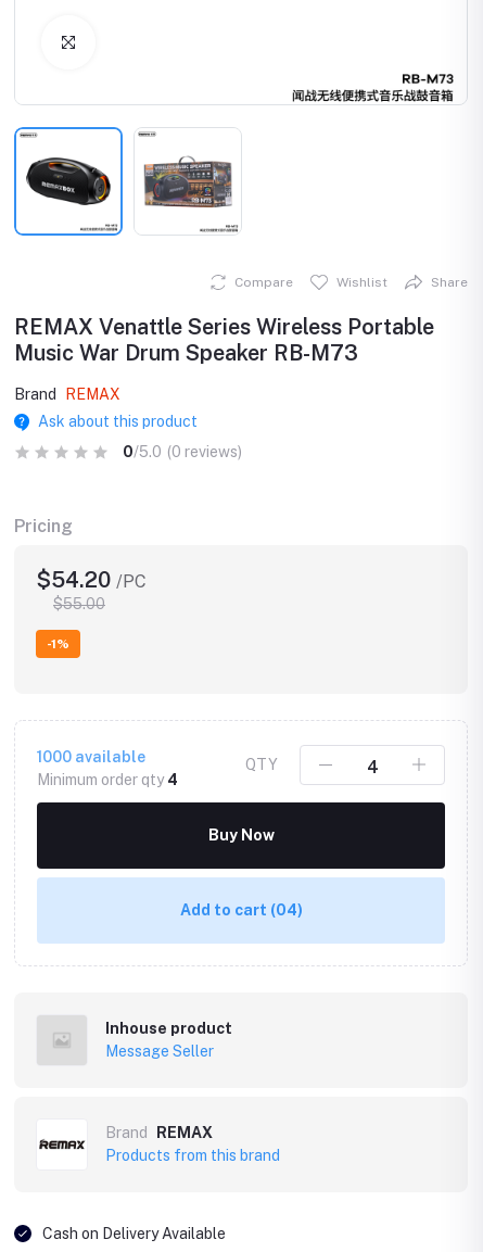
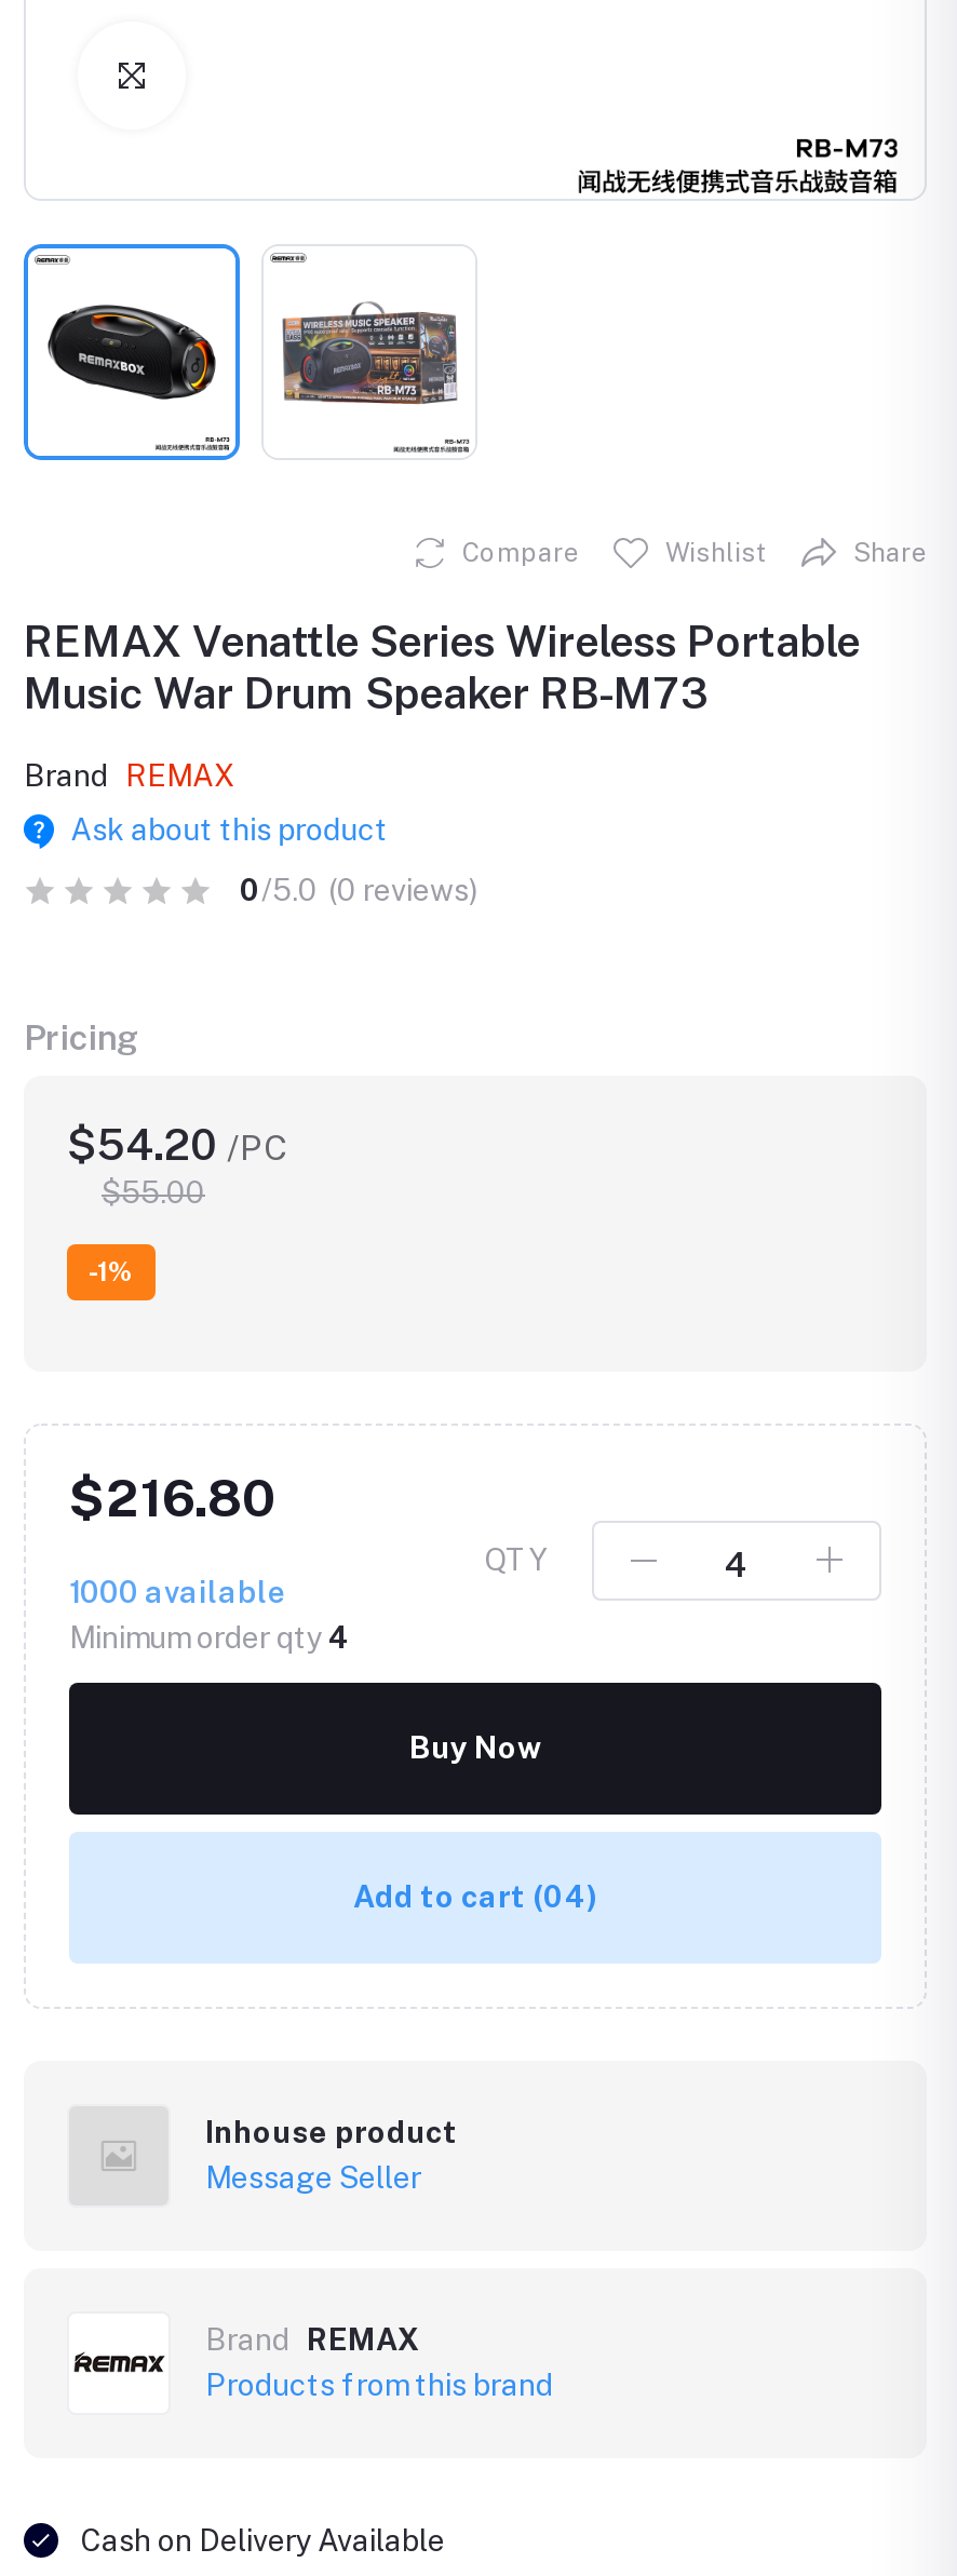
+ $216.80
